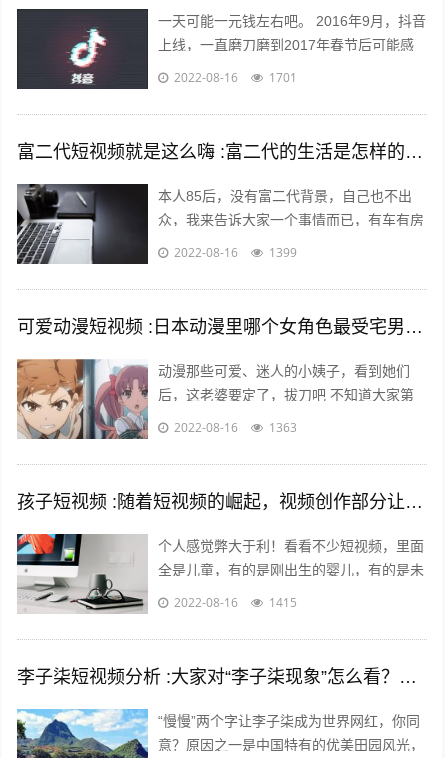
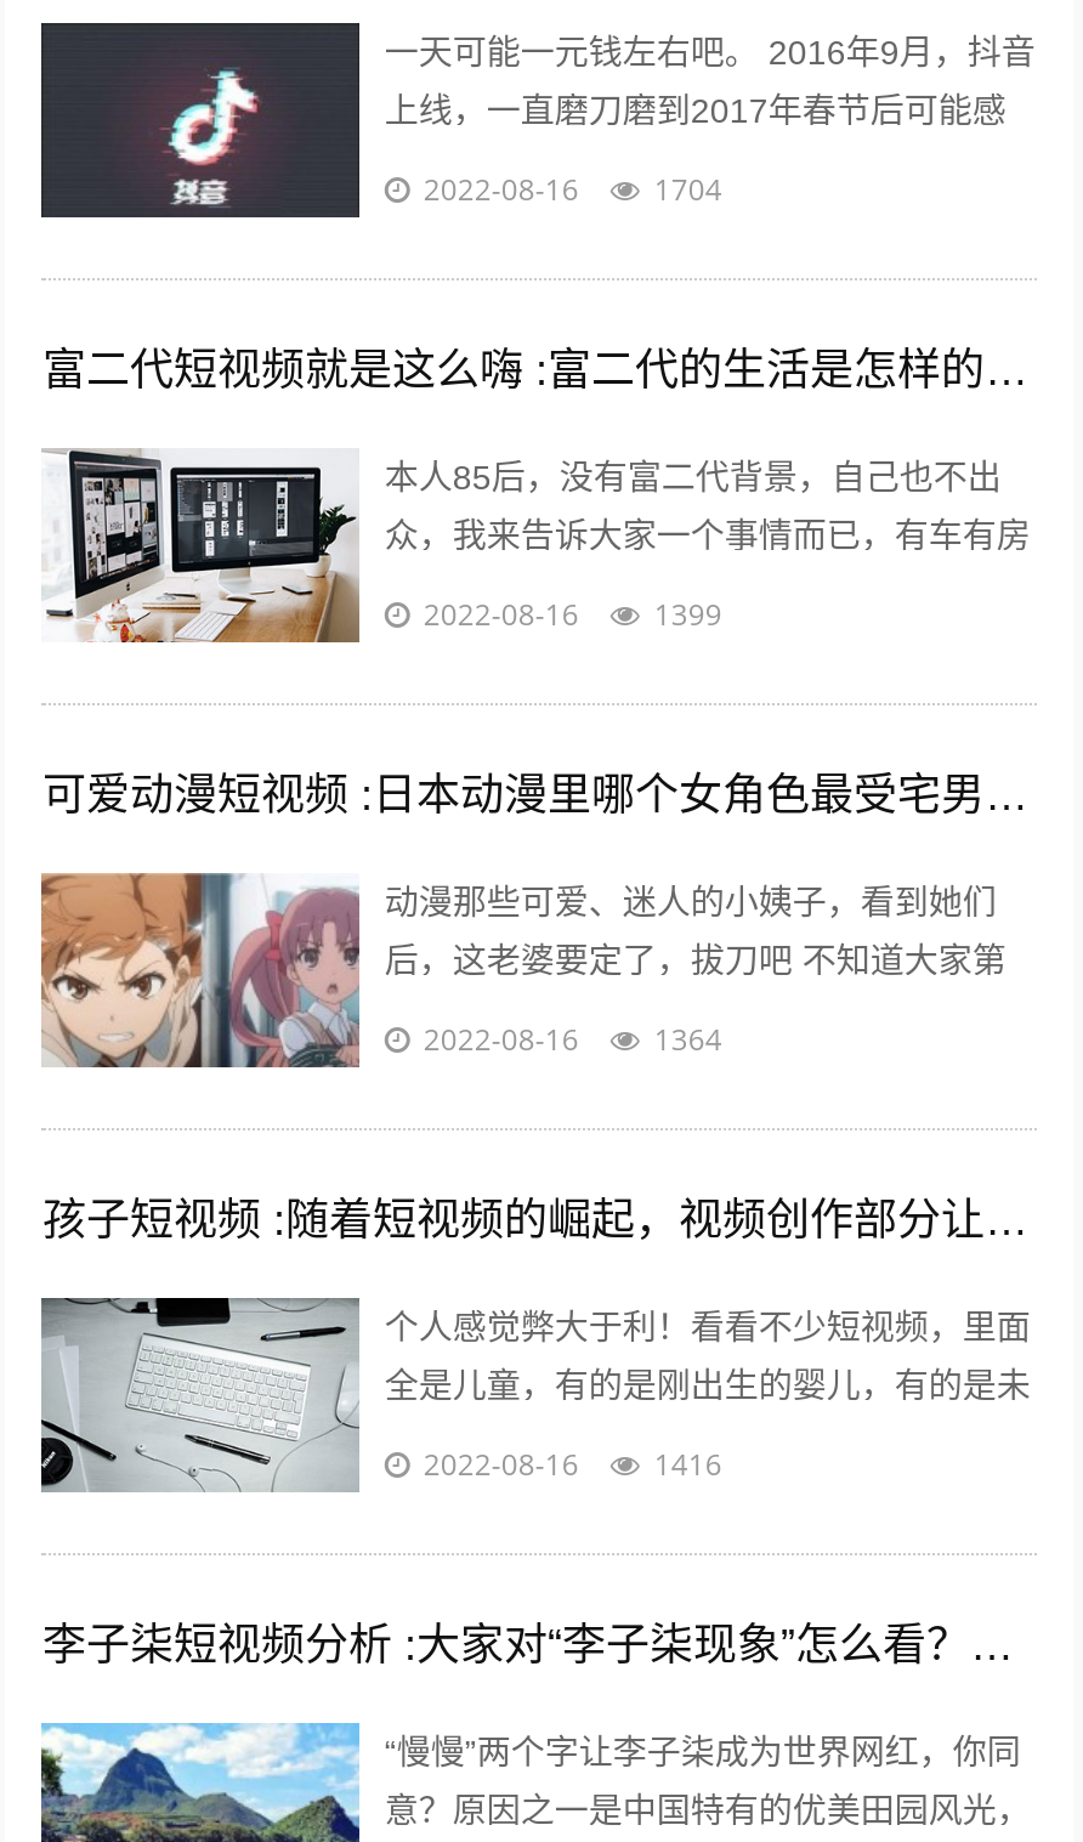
- 1701
+ 1704

- [image]
+ [image]

- 1363
+ 1364

- [image]
+ [image]

- 1415
+ 1416
